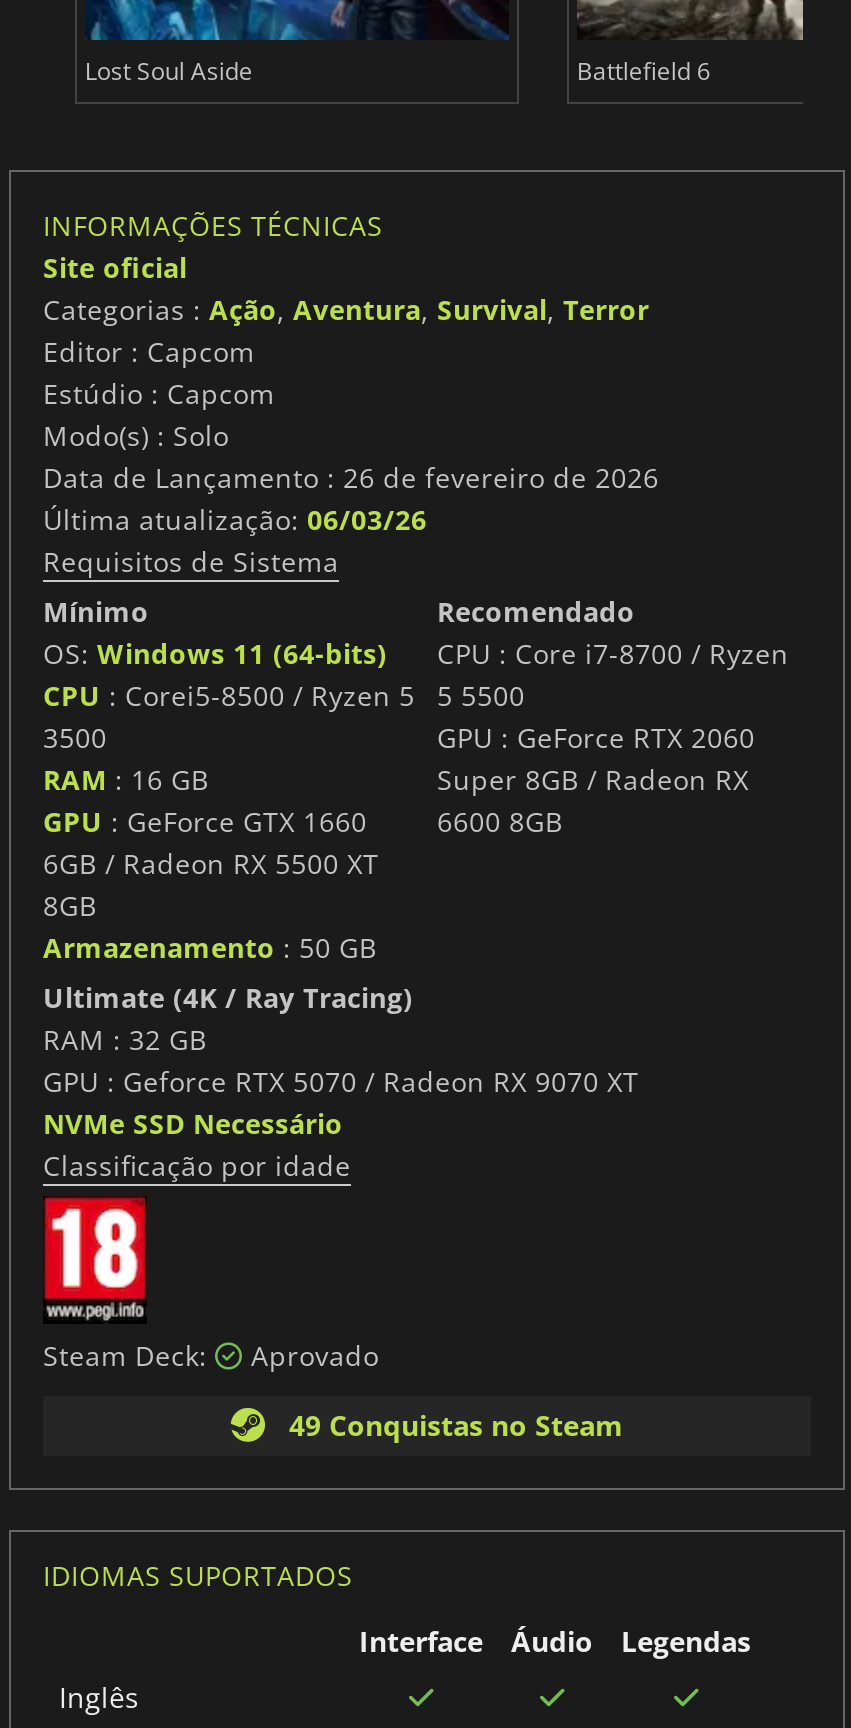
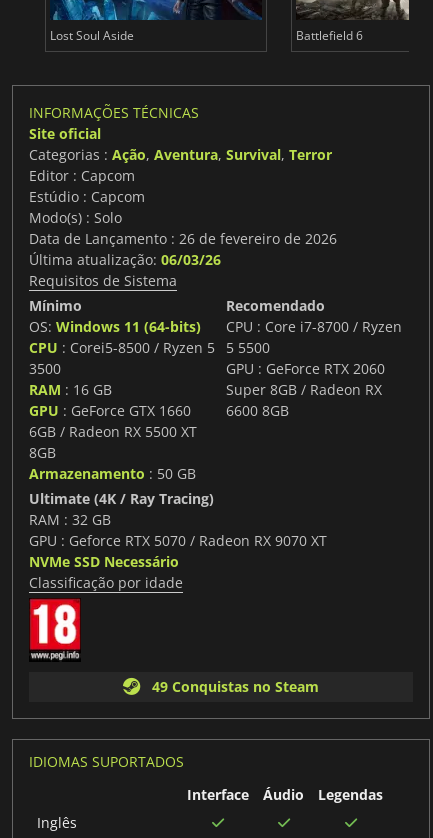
- Steam Deck:
- Aprovado
